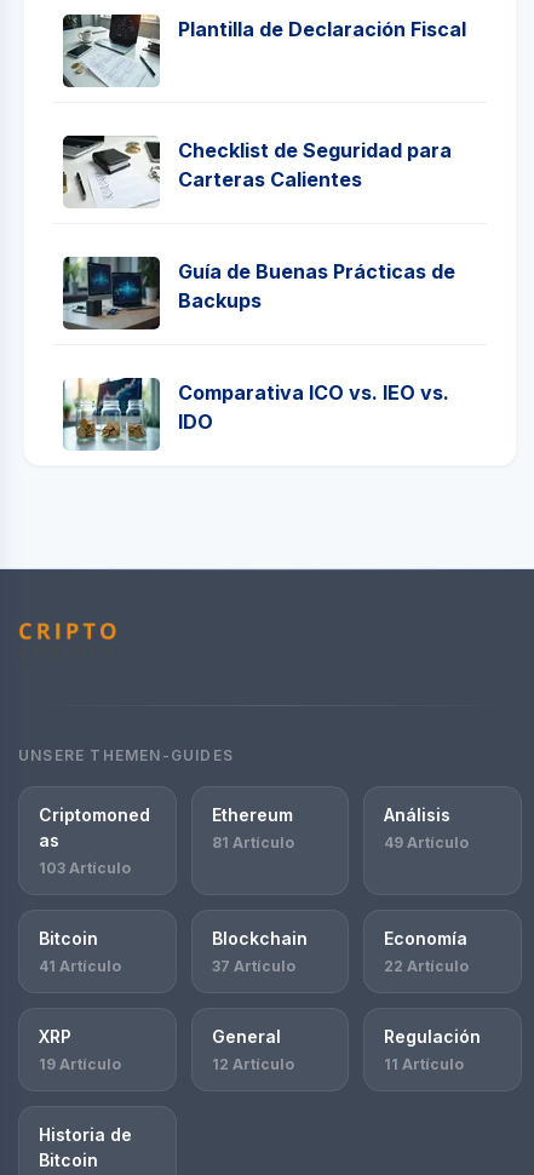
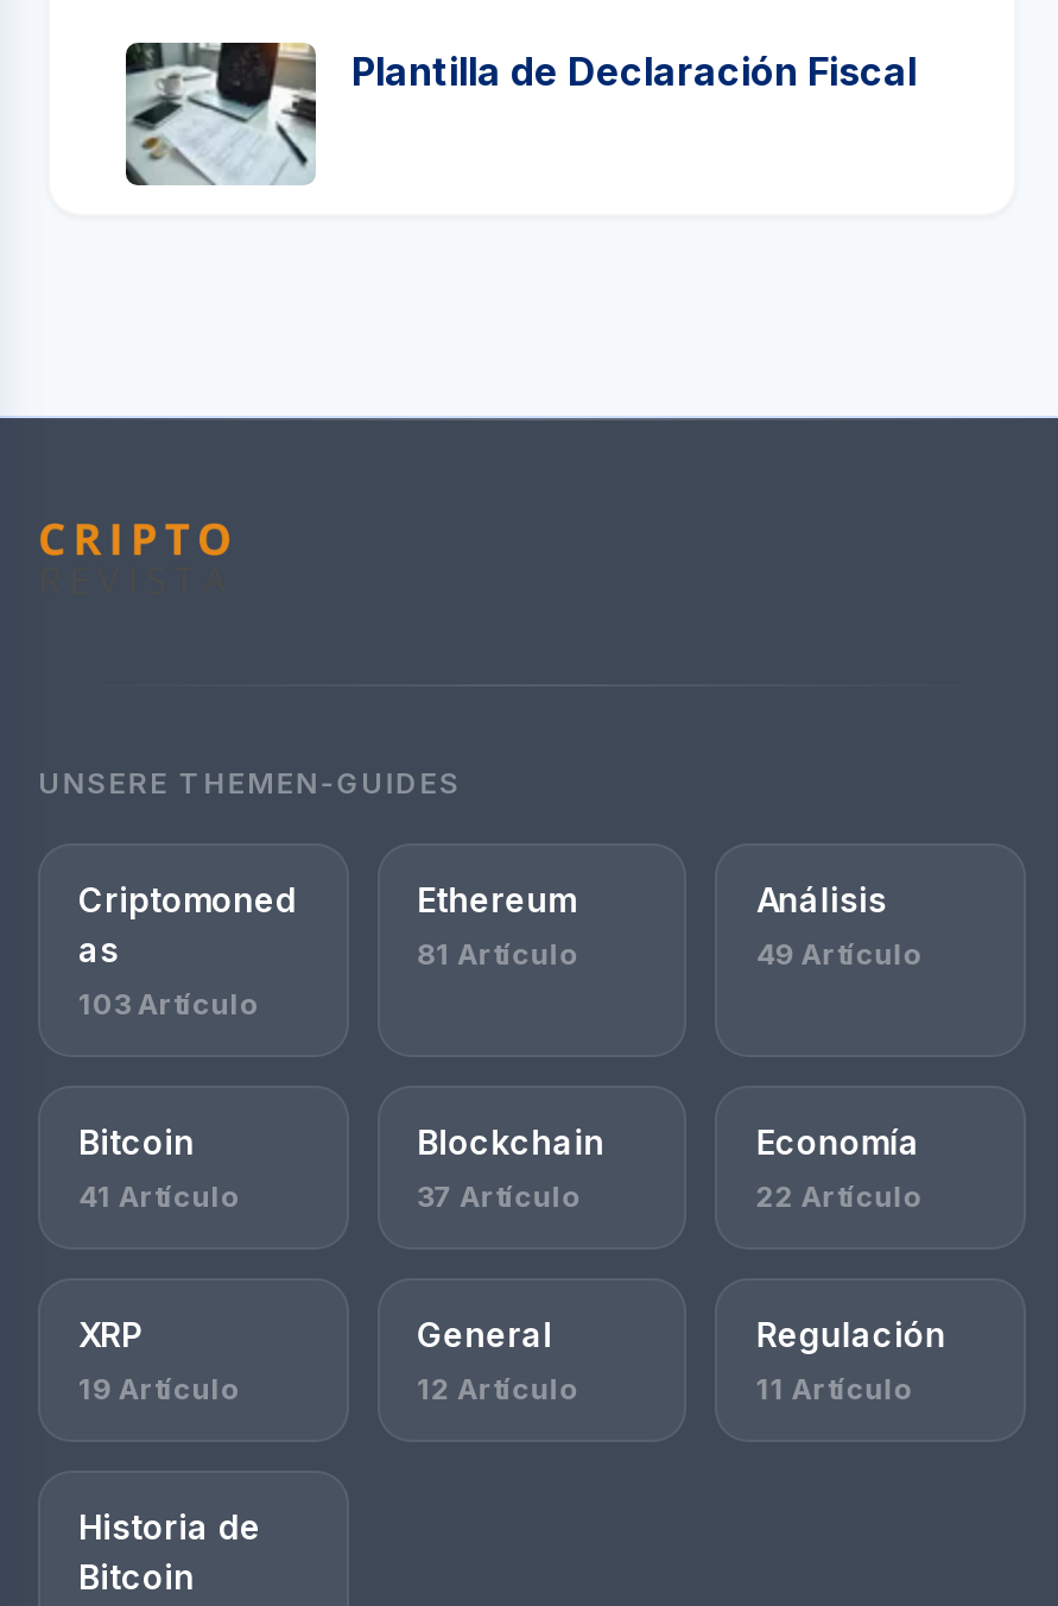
- [image]
- Checklist de Seguridad para
- Carteras Calientes

- [image]
- Guía de Buenas Prácticas de
- Backups

- [image]
- Comparativa ICO vs. IEO vs.
- IDO
